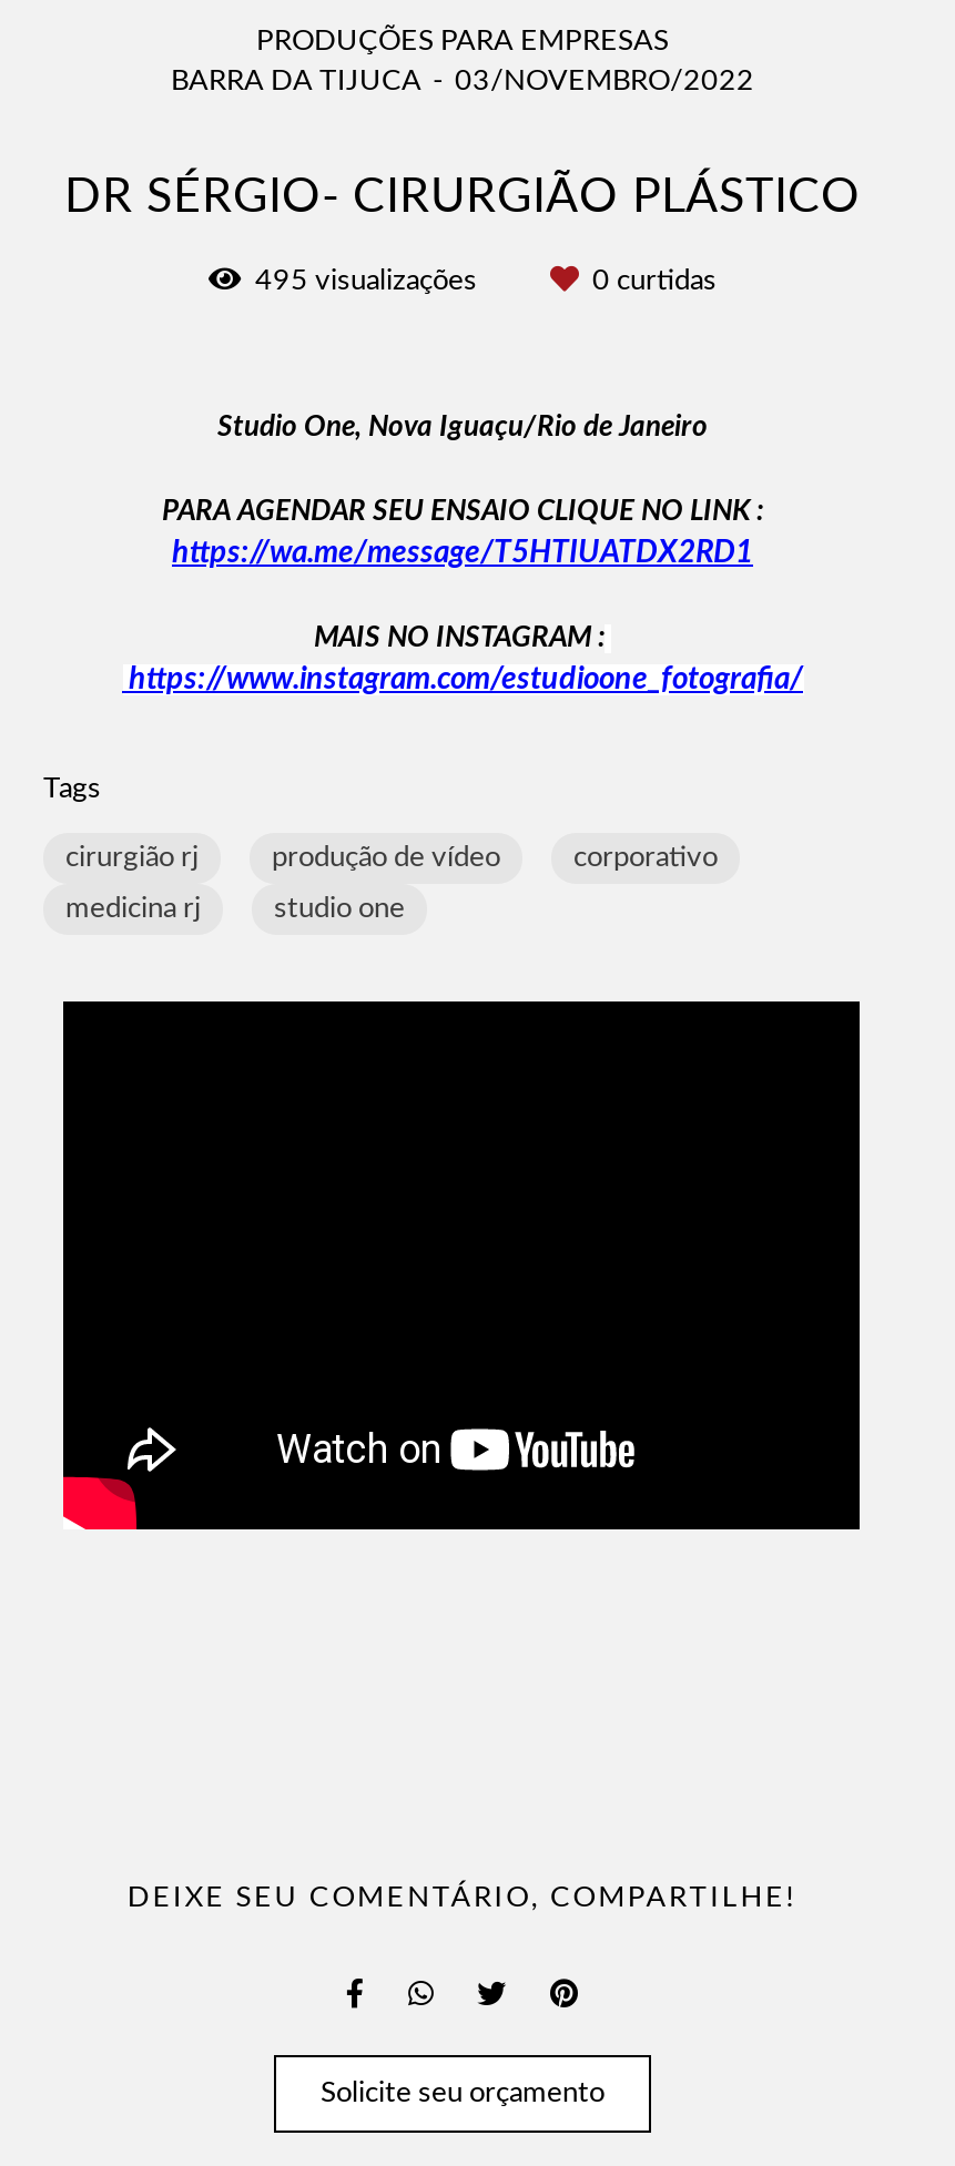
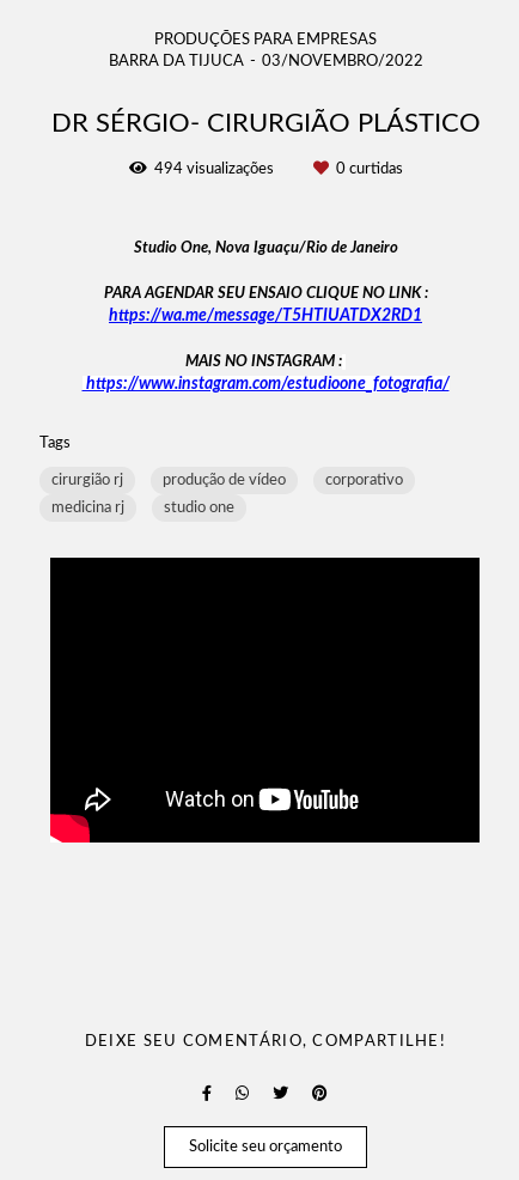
- 495 visualizações
+ 494 visualizações
